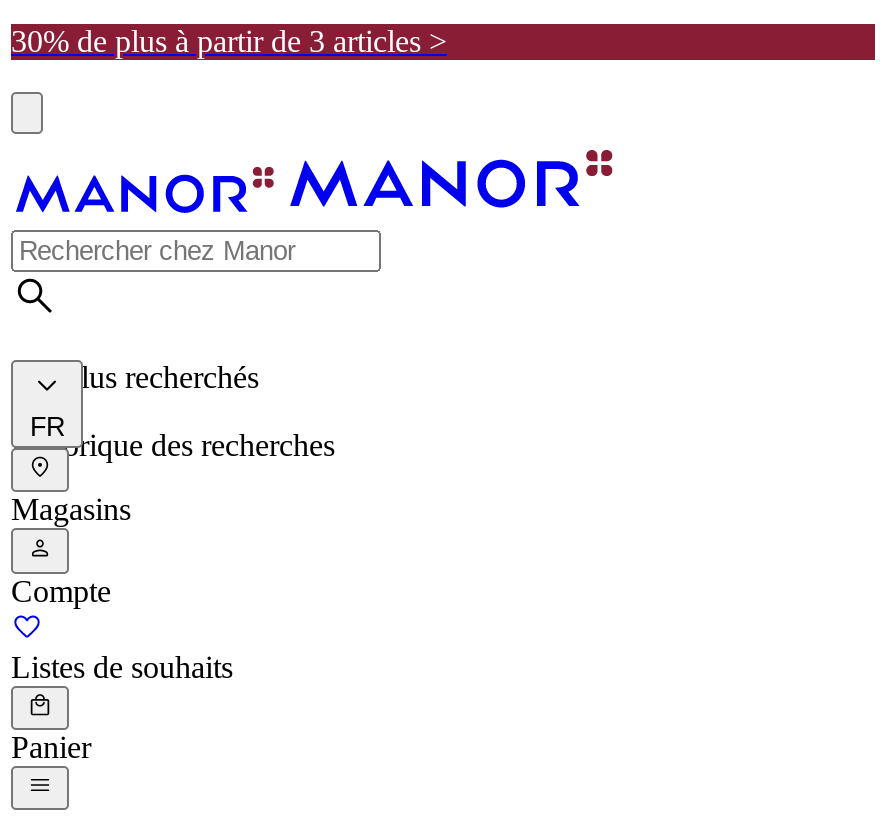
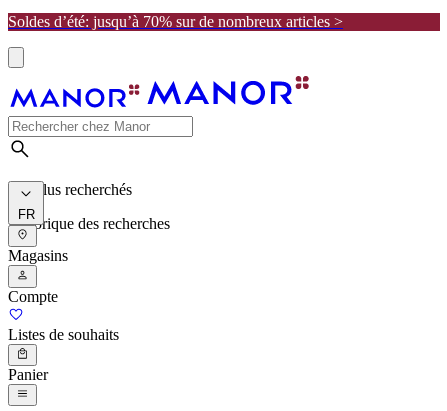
- 30% de plus à partir de 3 articles >
+ Soldes d’été: jusqu’à 70% sur de nombreux articles >
